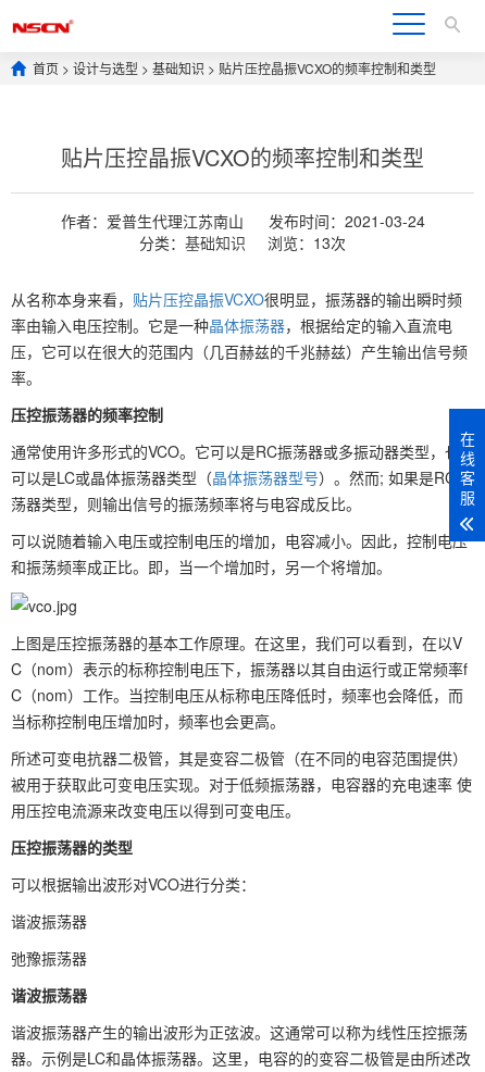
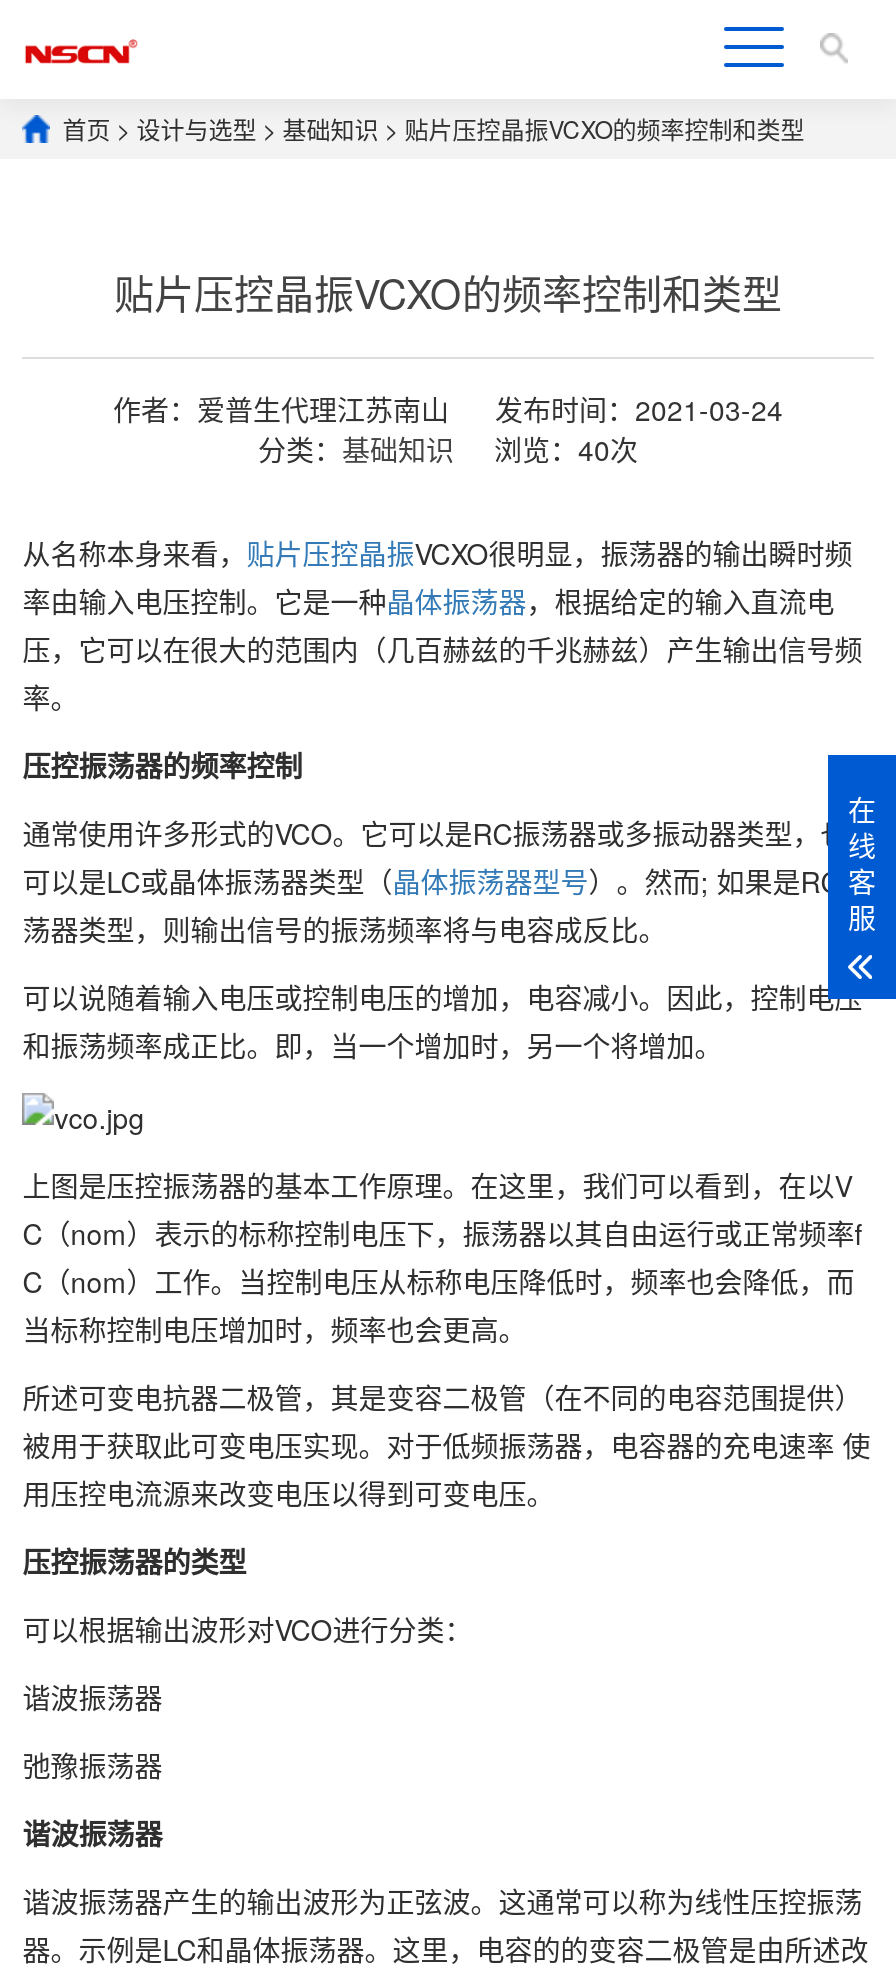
- 分类：基础知识 浏览：13次
+ 分类：基础知识 浏览：40次
